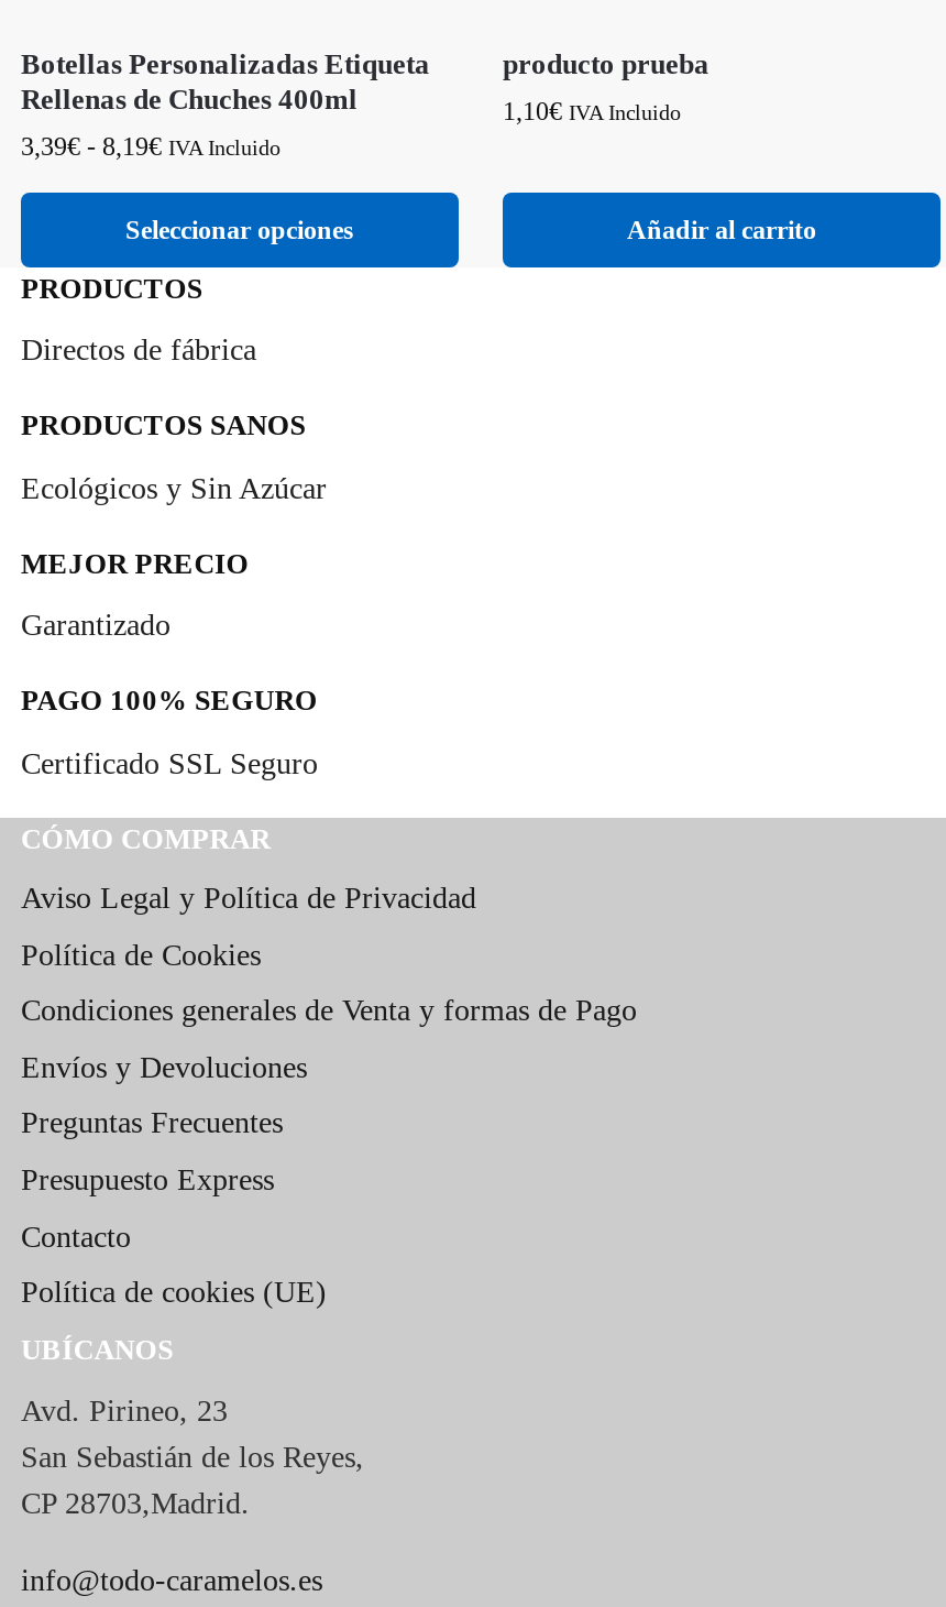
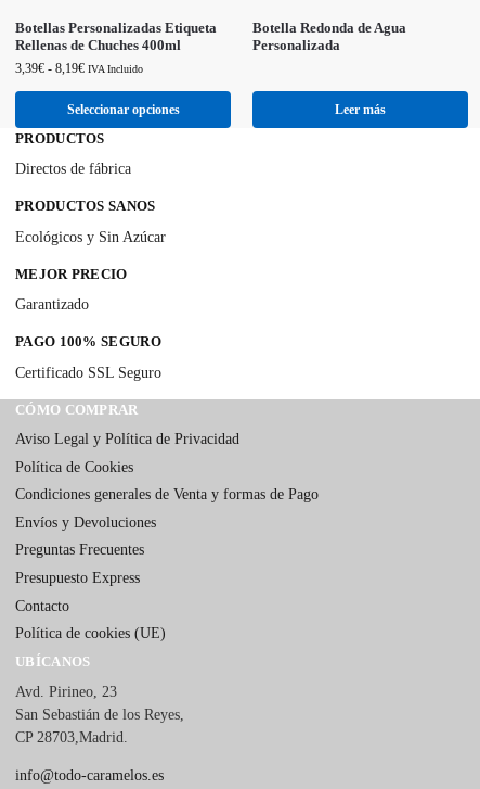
- producto prueba
- 1,10€ IVA Incluido
+ Botella Redonda de Agua
+ Personalizada

- Añadir al carrito
+ Leer más
